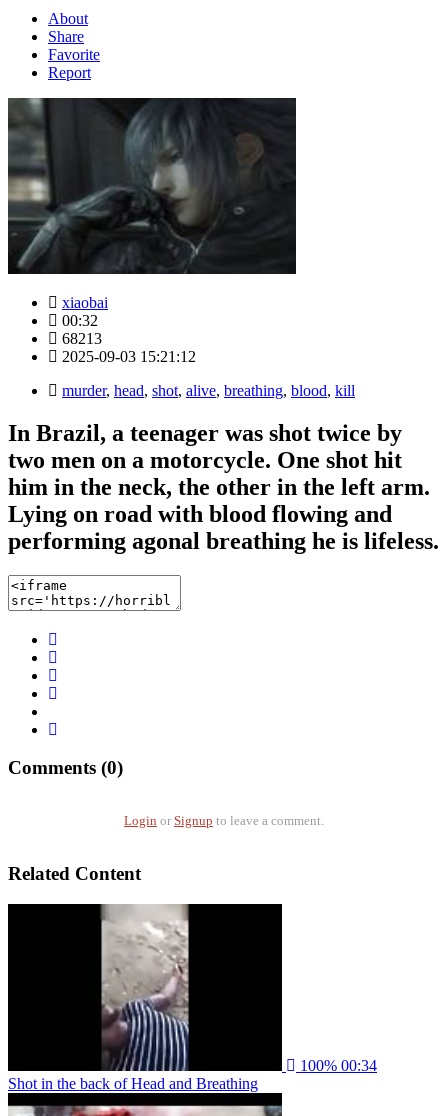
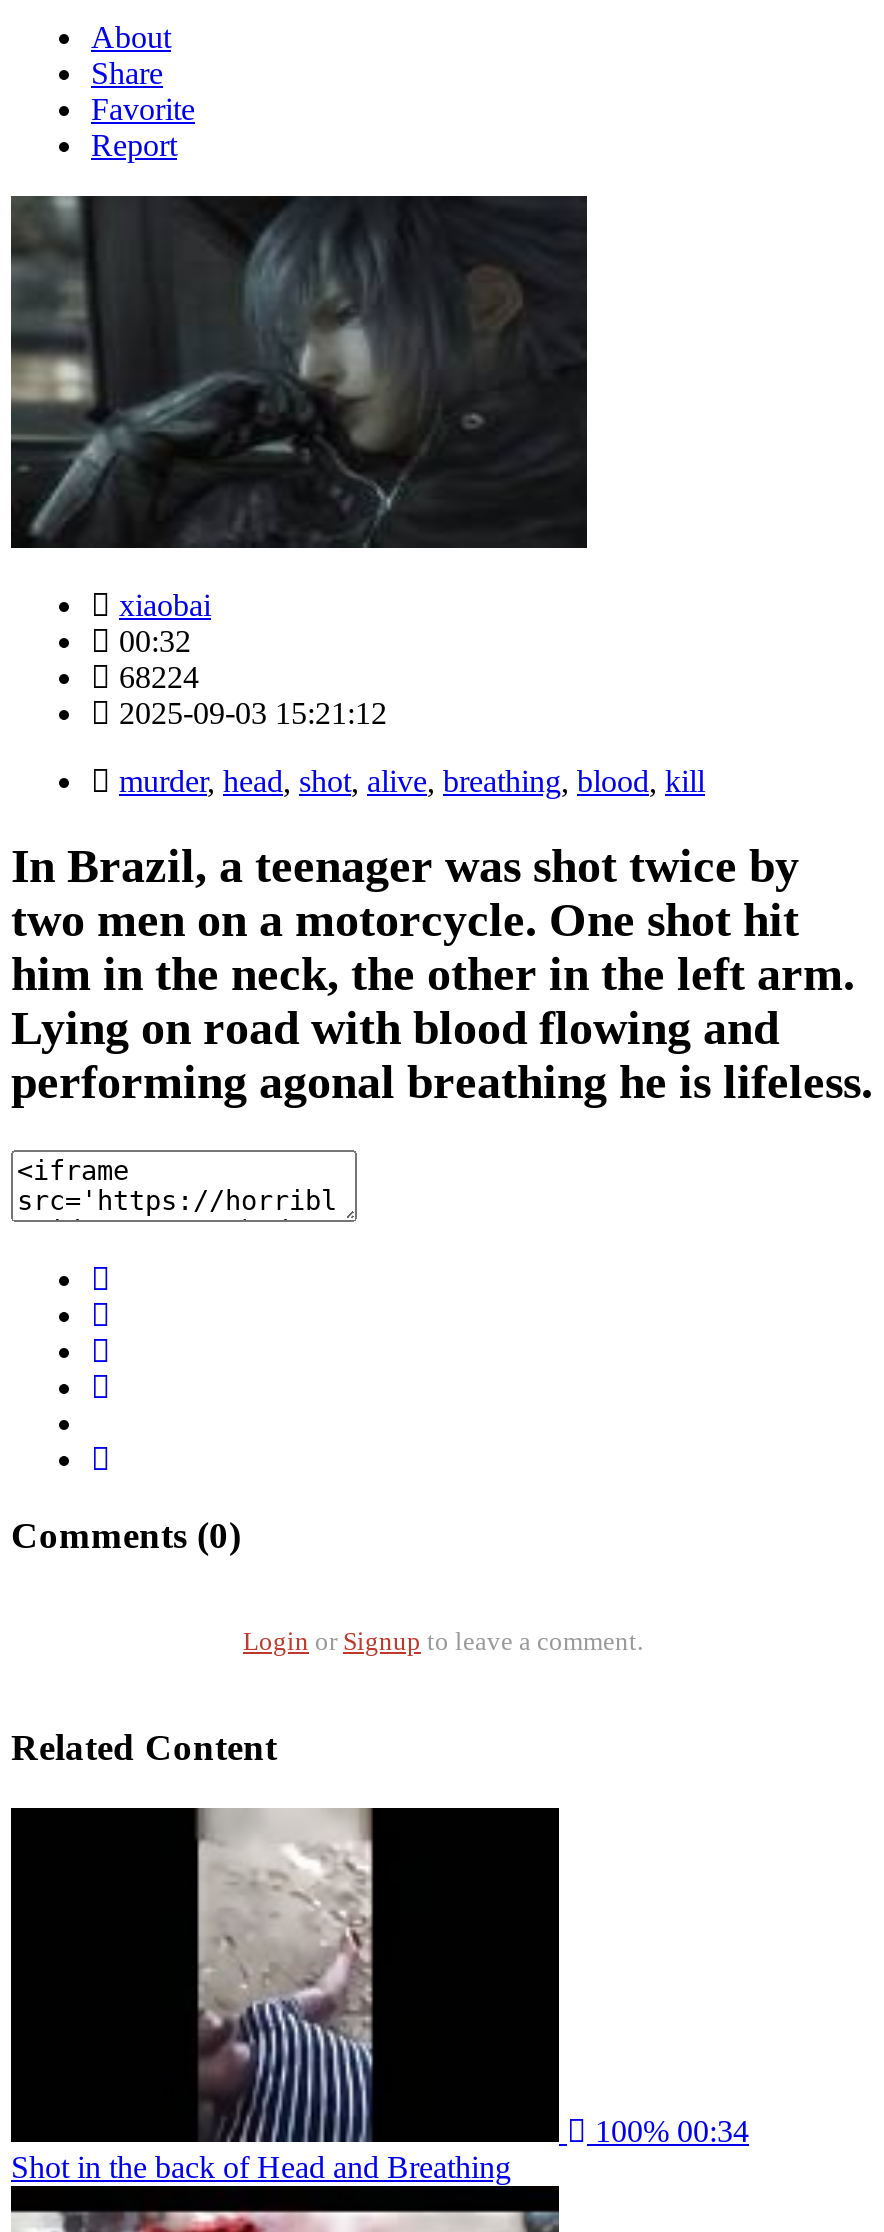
- 68213
+ 68224
